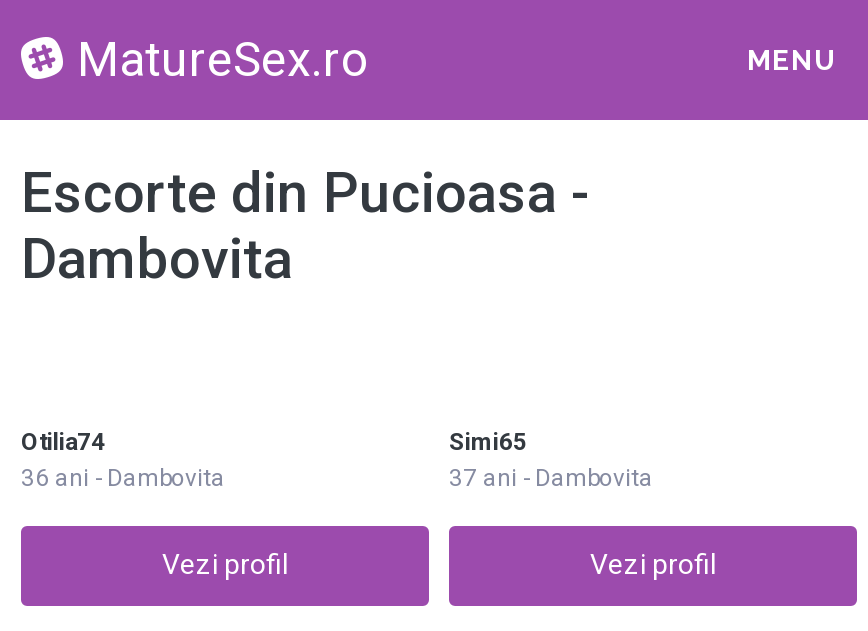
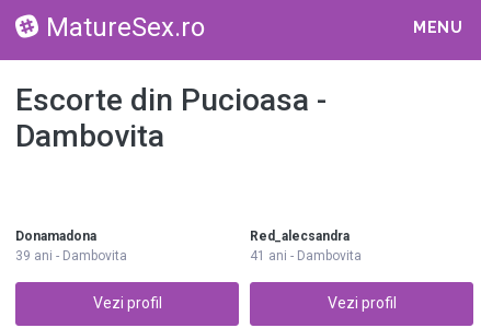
- Otilia74
- 36 ani - Dambovita
+ Donamadona
+ 39 ani - Dambovita

- Simi65
- 37 ani - Dambovita
+ Red_alecsandra
+ 41 ani - Dambovita
